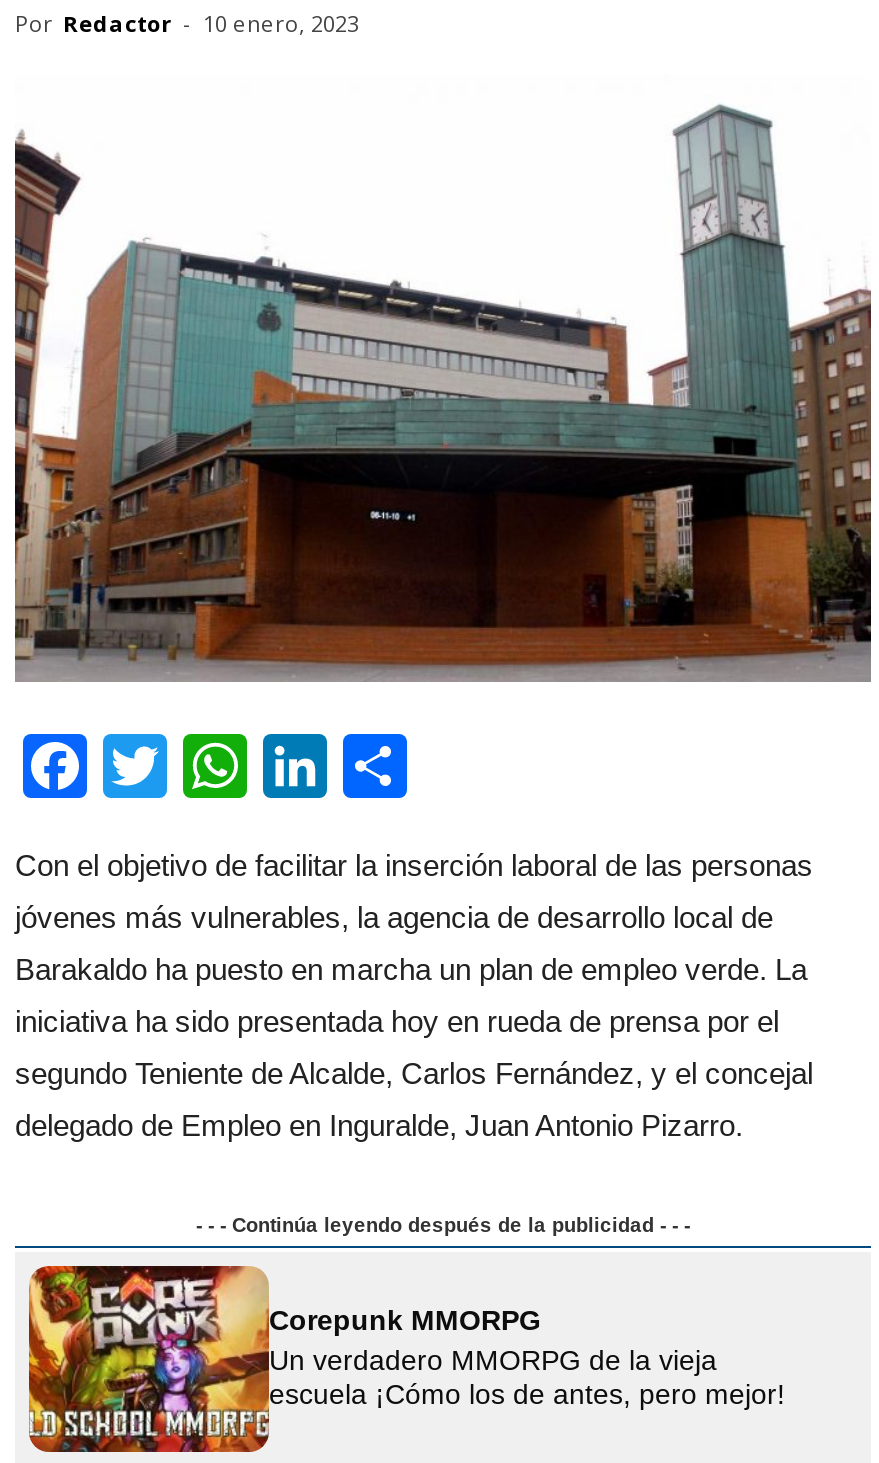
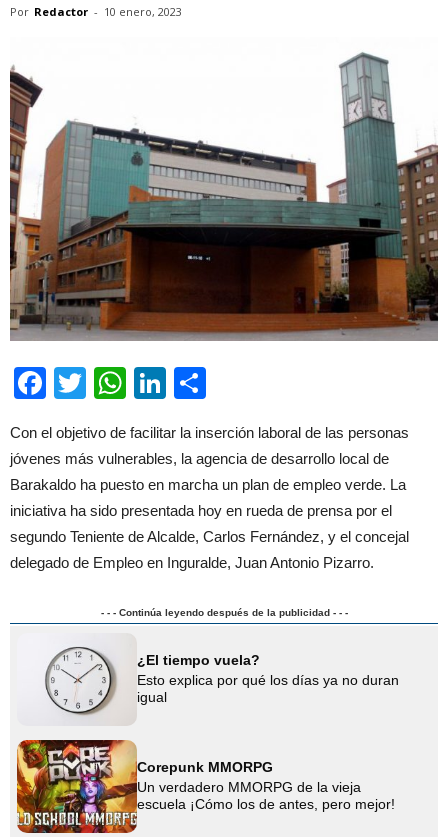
+ [image]
+ ¿El tiempo vuela?
+ Esto explica por qué los días ya no duran
+ igual
